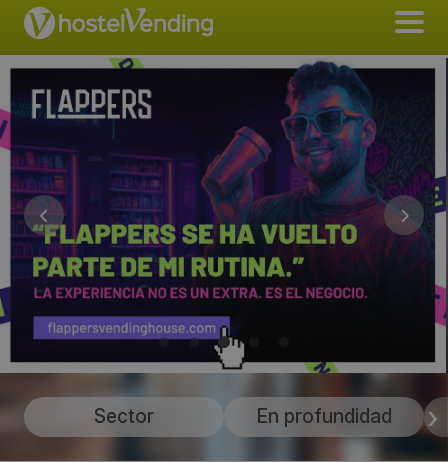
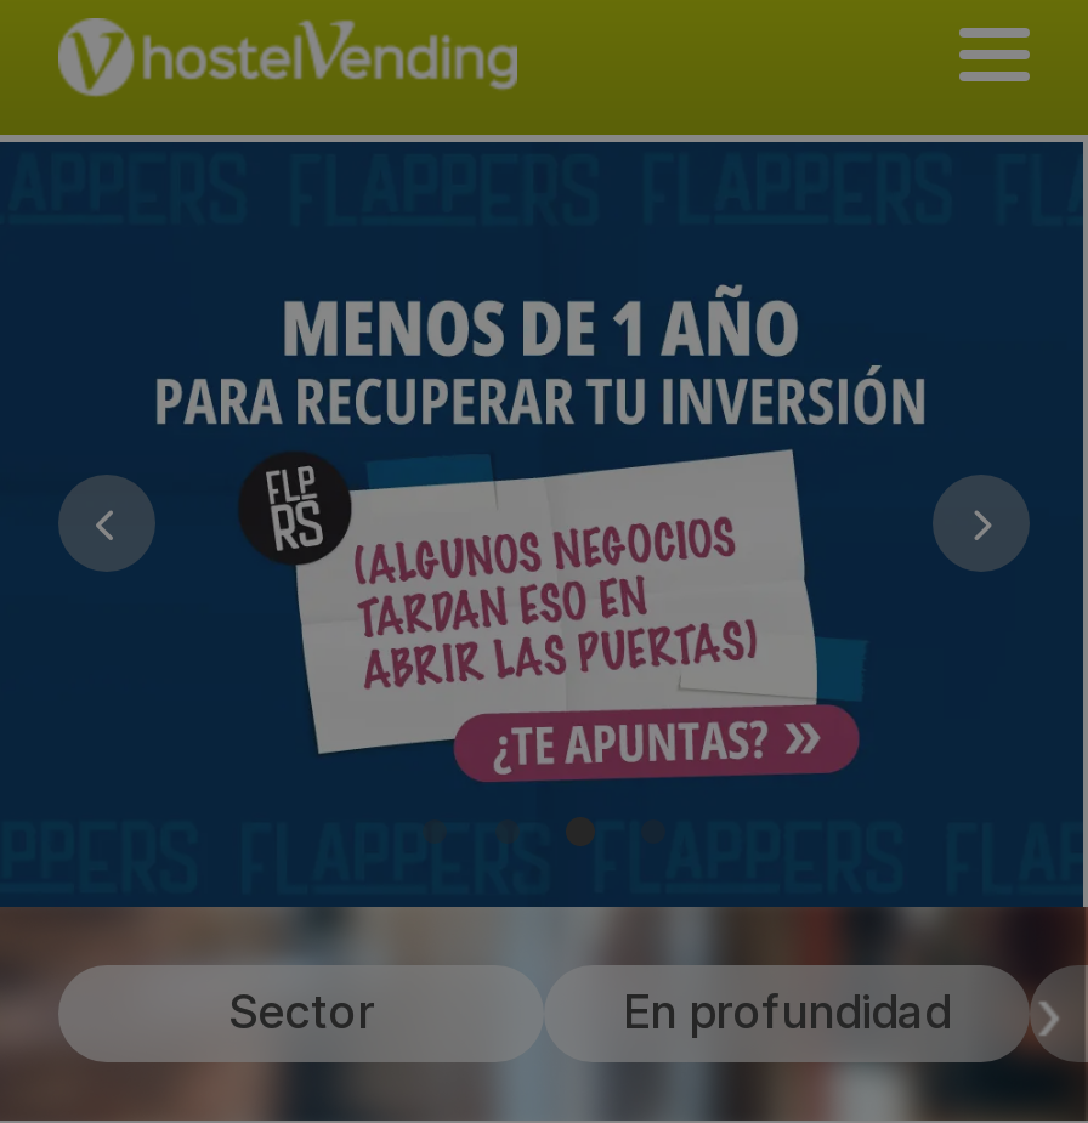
- [image]
+ [image]
